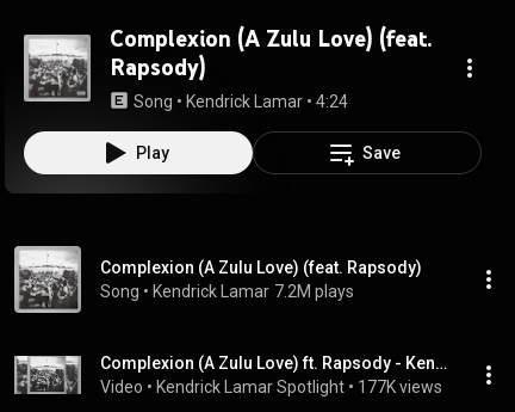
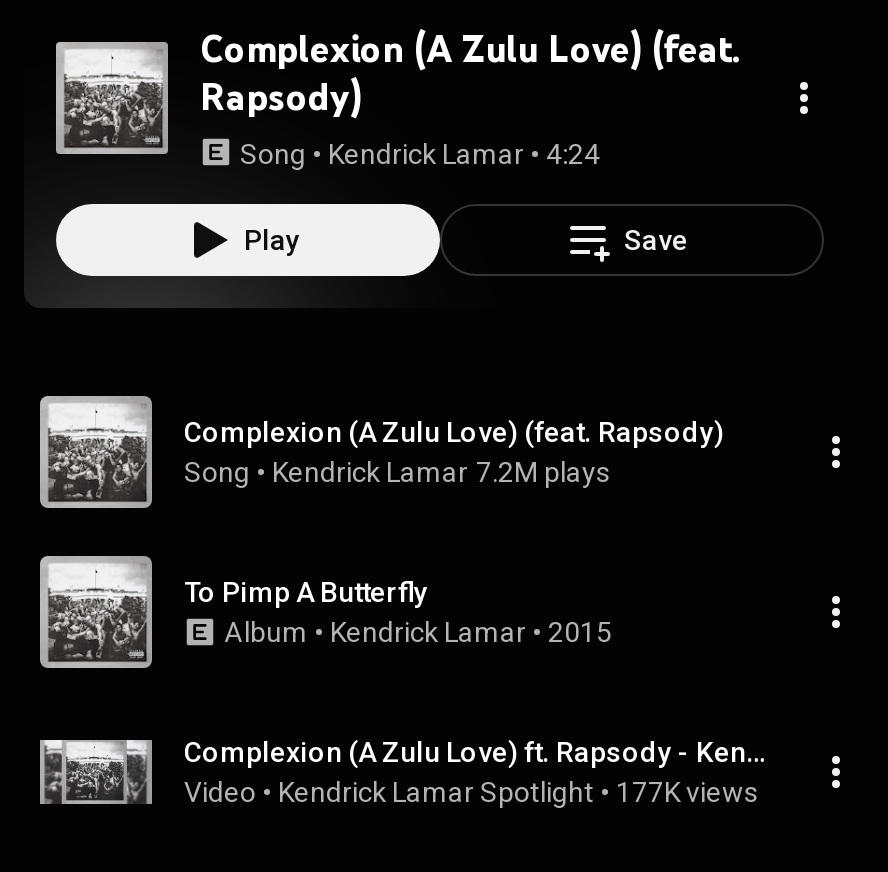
+ To Pimp A Butterfly
+ Album • Kendrick Lamar • 2015
